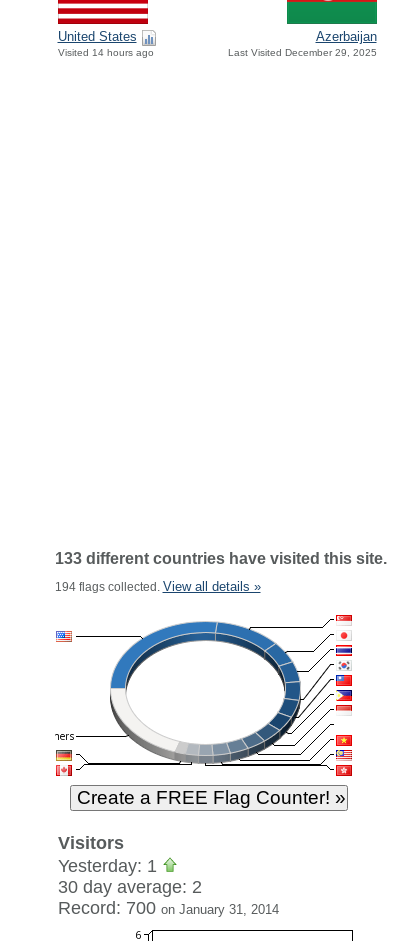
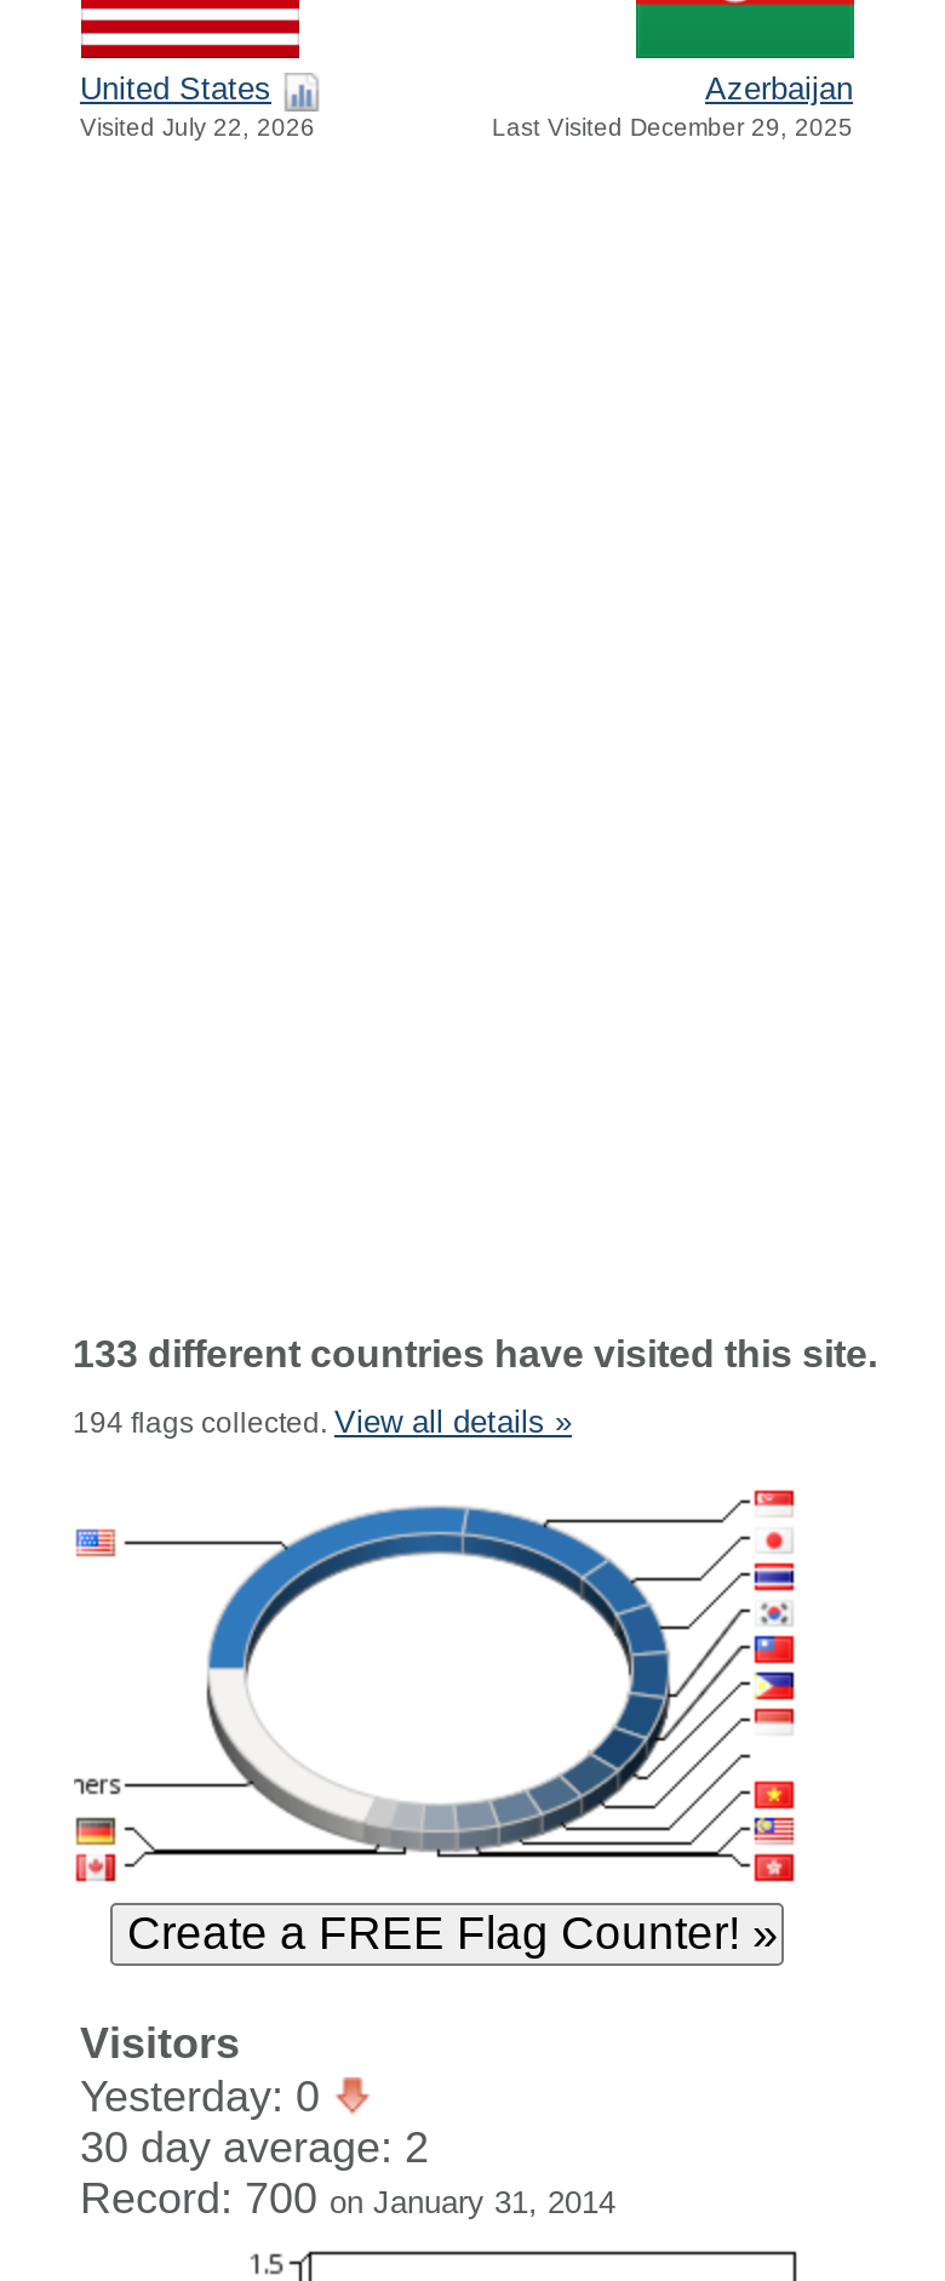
- Visited 14 hours ago
+ Visited July 22, 2026

- Yesterday: 1
+ Yesterday: 0
